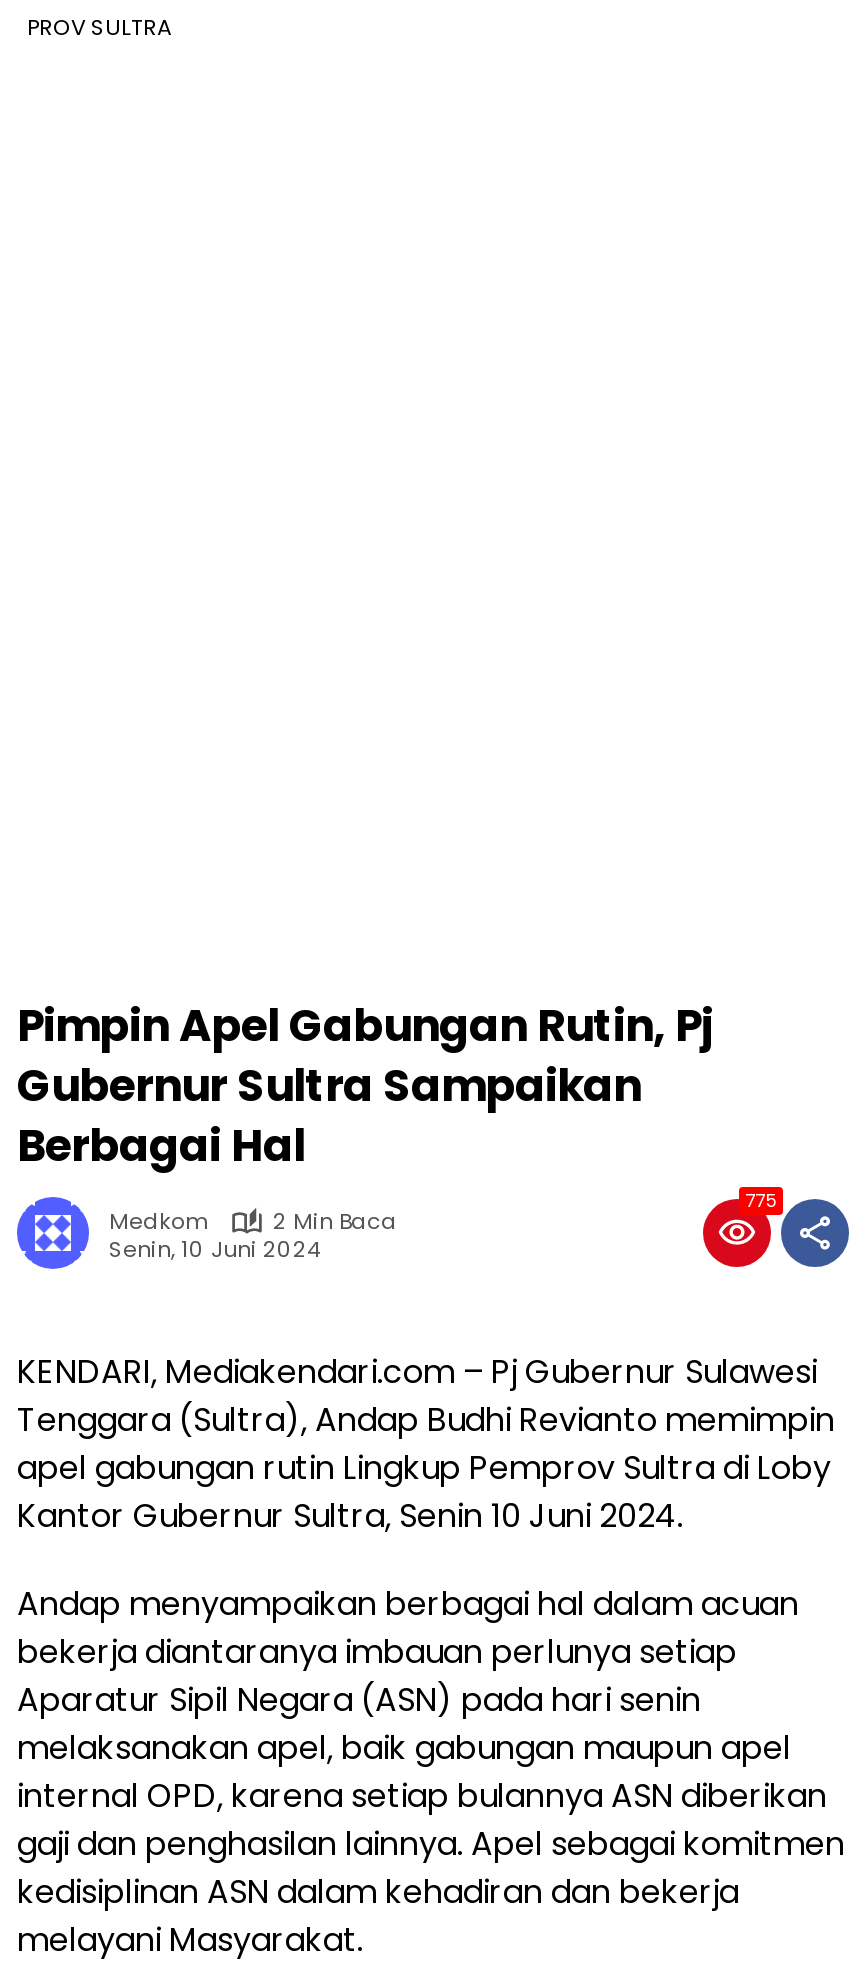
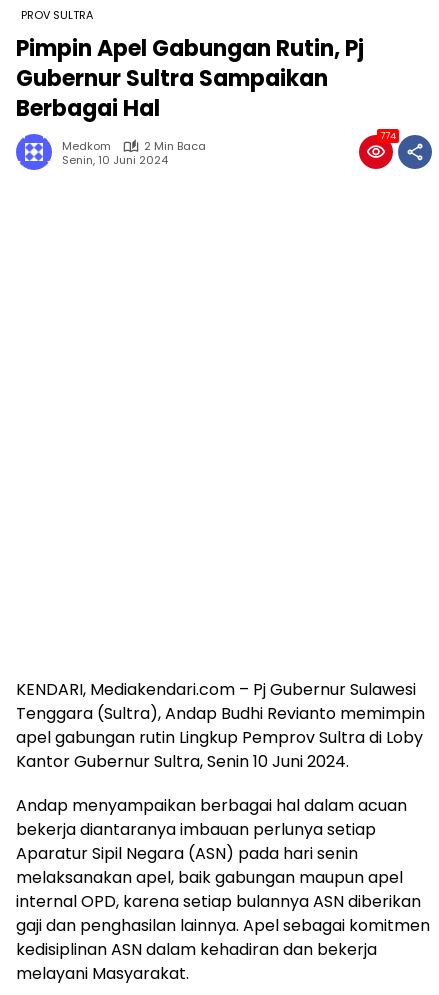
moved up: Pimpin Apel Gabungan Rutin, Pj | Gubernur Sultra Sampaikan | Berbagai Hal

- 775
+ 774

moved up: Medkom | 2 Min Baca | Senin, 10 Juni 2024
